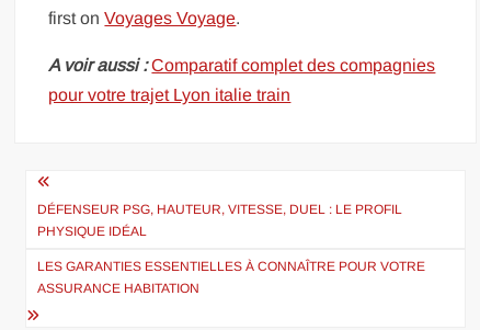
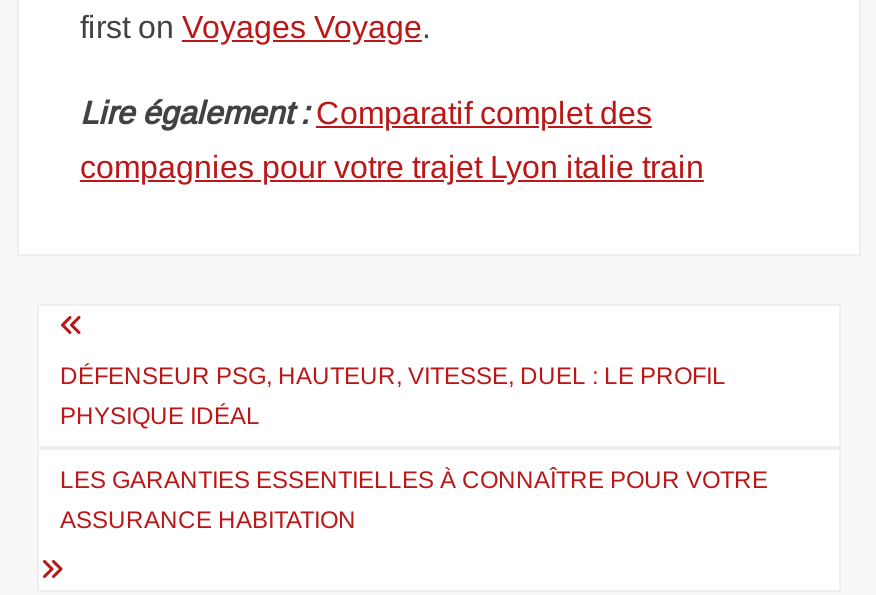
- A voir aussi : Comparatif complet des compagnies
+ Lire également : Comparatif complet des

- pour votre trajet Lyon italie train
+ compagnies pour votre trajet Lyon italie train
